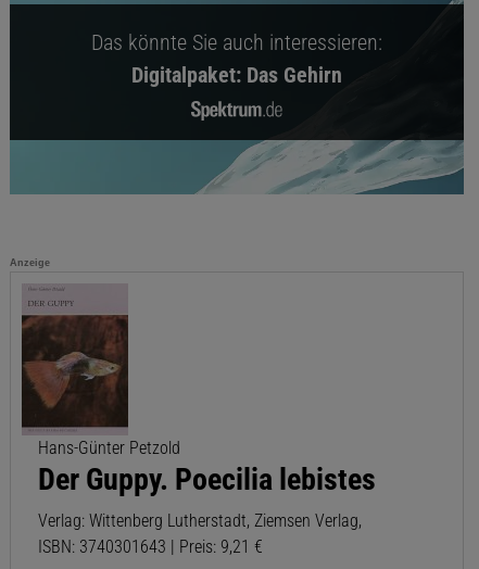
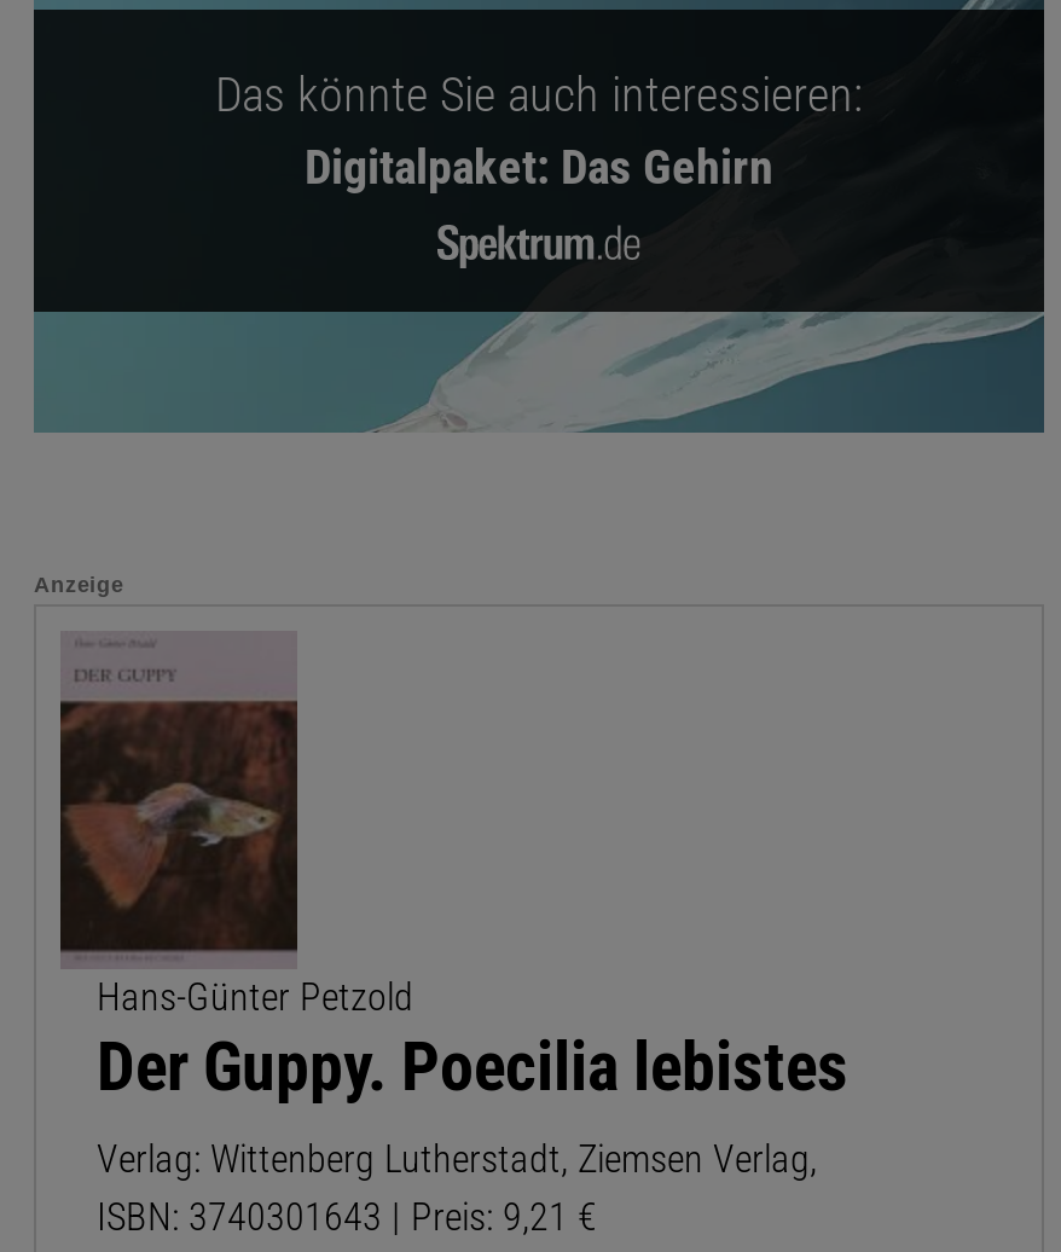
- [image]
+ [image]
